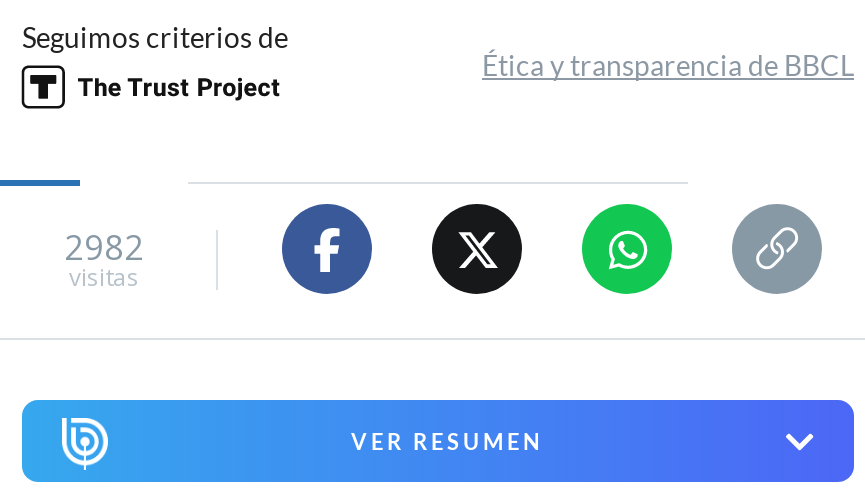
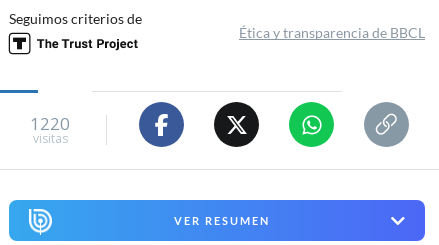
- 2982
+ 1220
